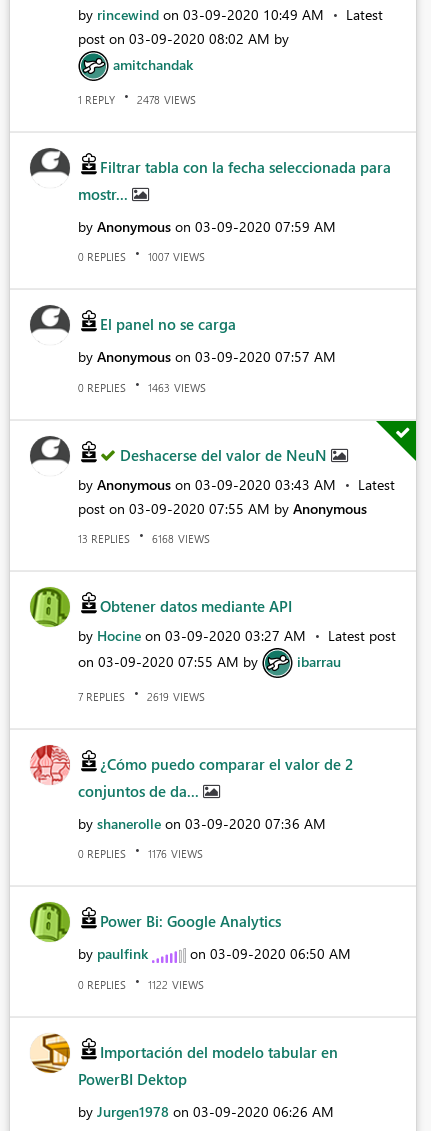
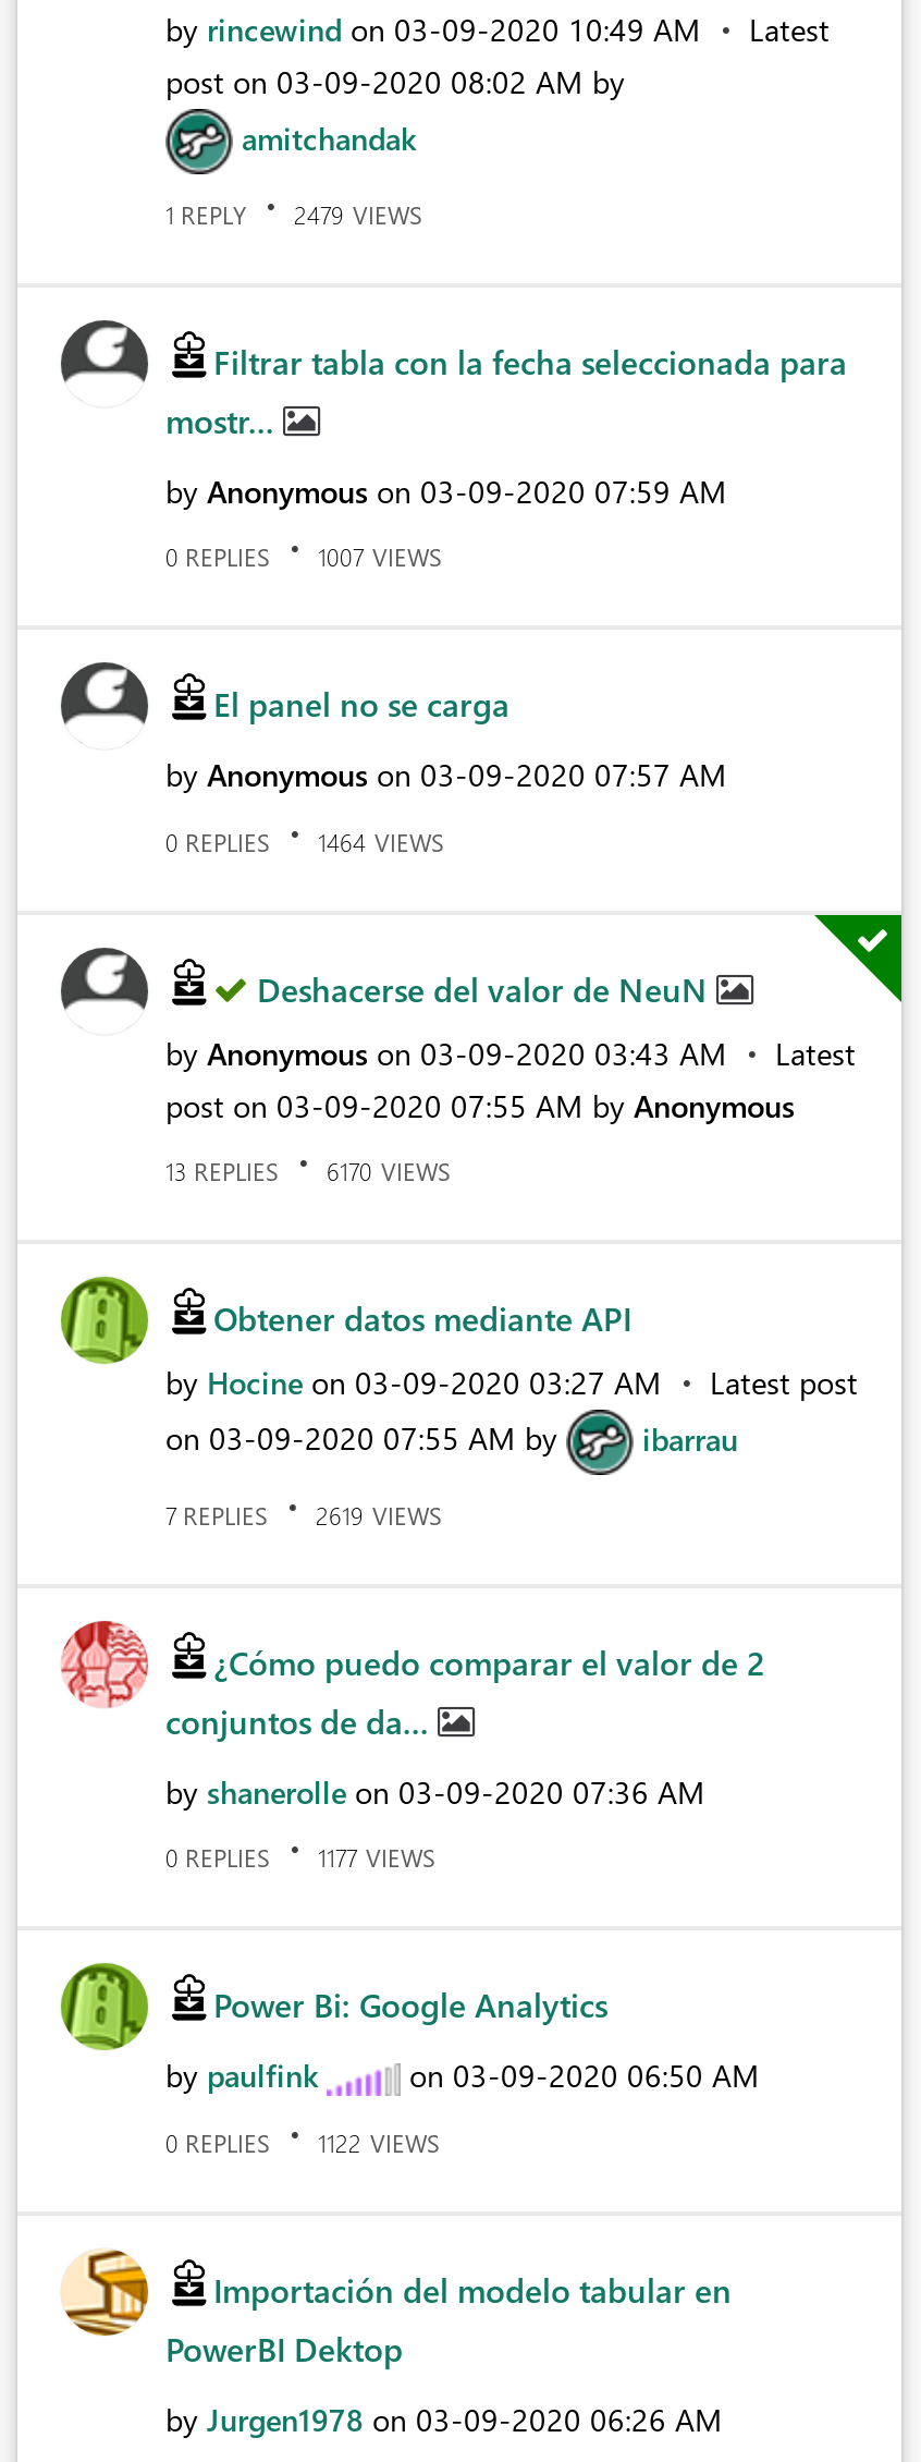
- 1 REPLY 2478 VIEWS
+ 1 REPLY 2479 VIEWS

- 0 REPLIES 1463 VIEWS
+ 0 REPLIES 1464 VIEWS

- 13 REPLIES 6168 VIEWS
+ 13 REPLIES 6170 VIEWS

- 0 REPLIES 1176 VIEWS
+ 0 REPLIES 1177 VIEWS
